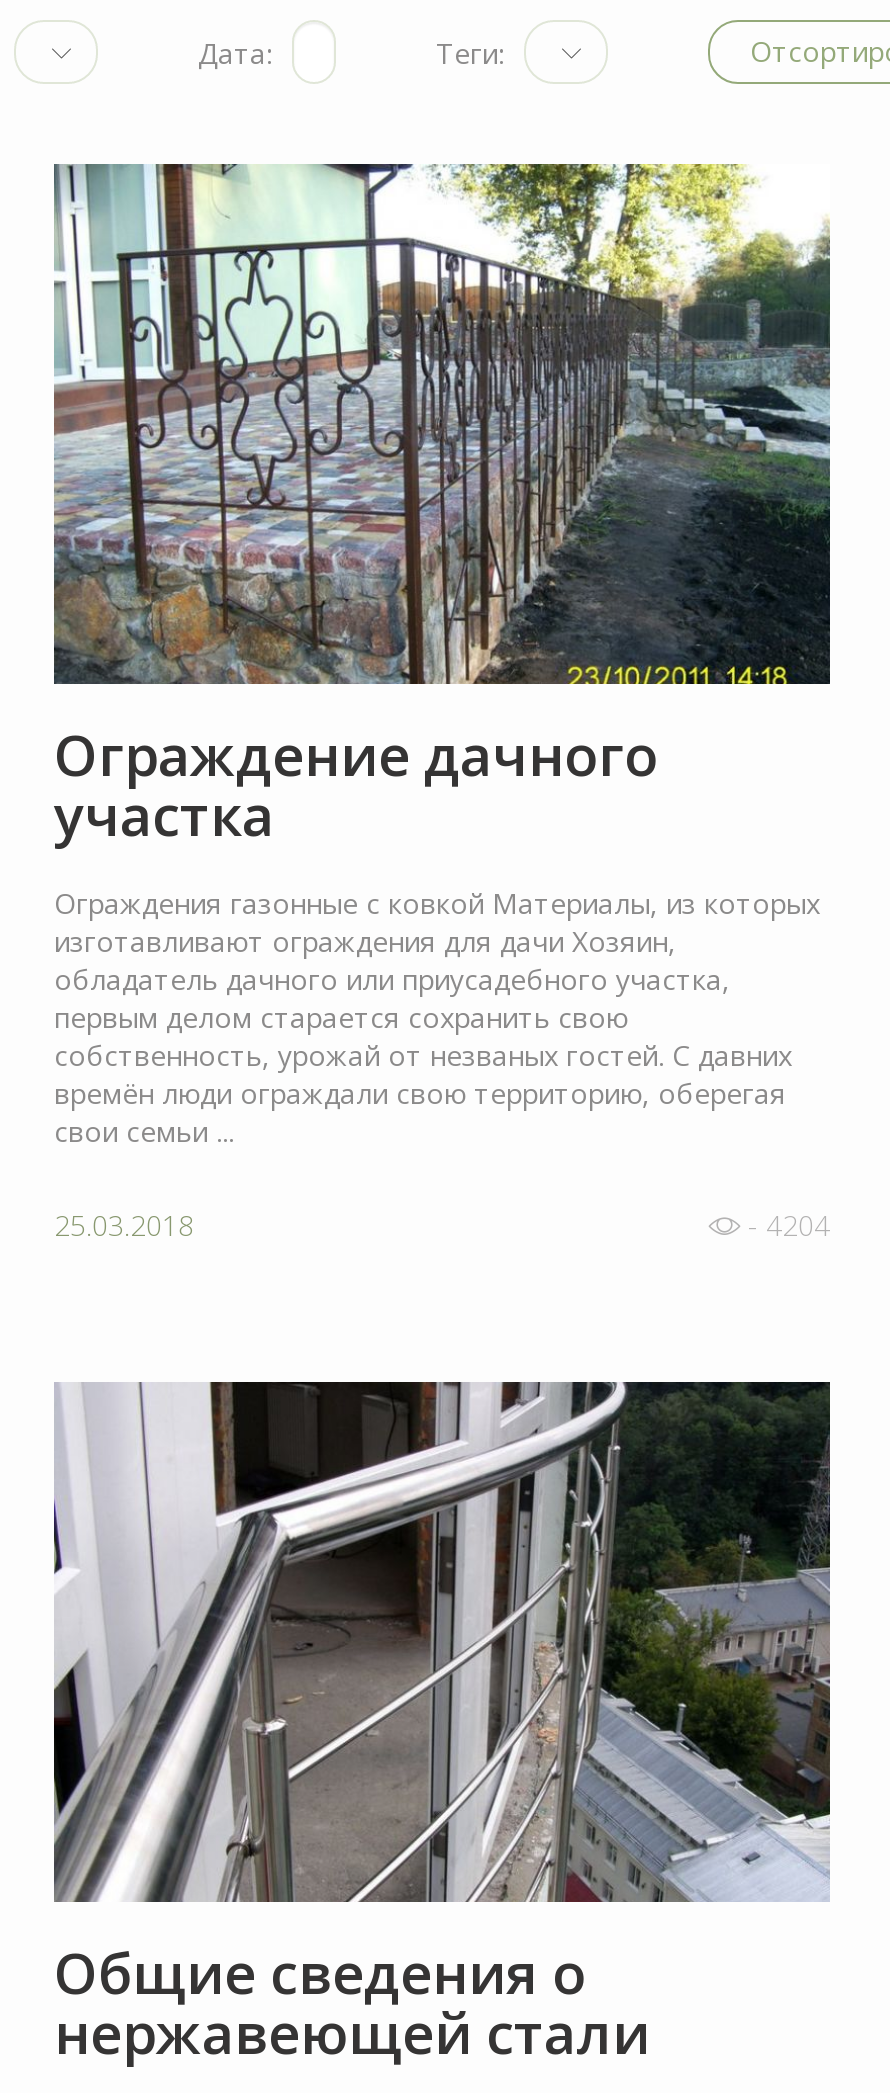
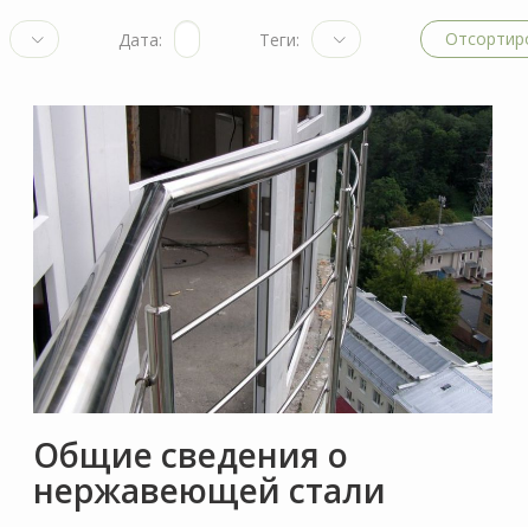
- [image]
- Ограждение дачного
- участка
- Ограждения газонные с ковкой Материалы, из которых
- изготавливают ограждения для дачи Хозяин,
- обладатель дачного или приусадебного участка,
- первым делом старается сохранить свою
- собственность, урожай от незваных гостей. С давних
- времён люди ограждали свою территорию, оберегая
- свои семьи ...
- 25.03.2018
- - 4204
